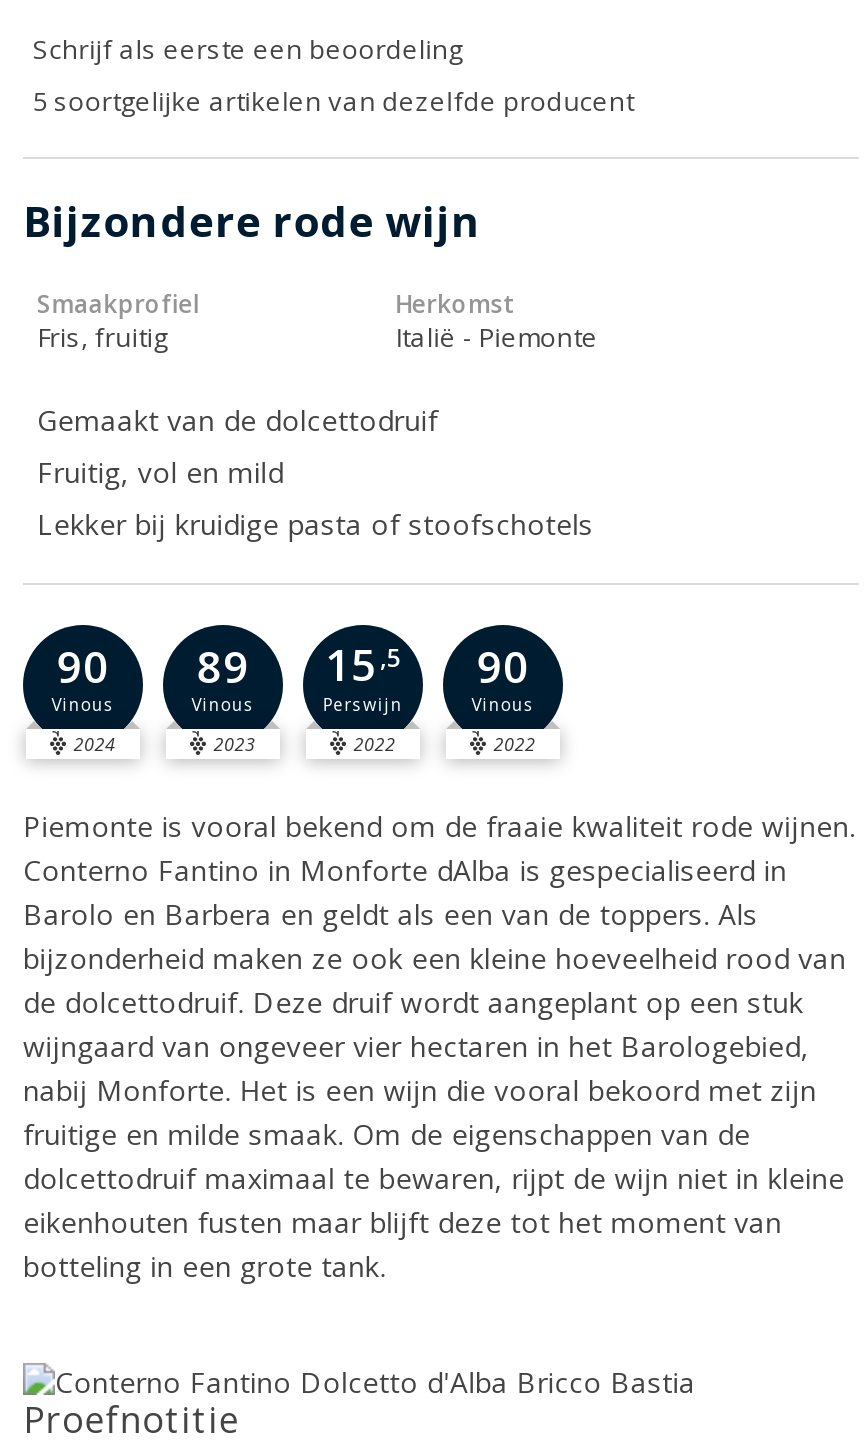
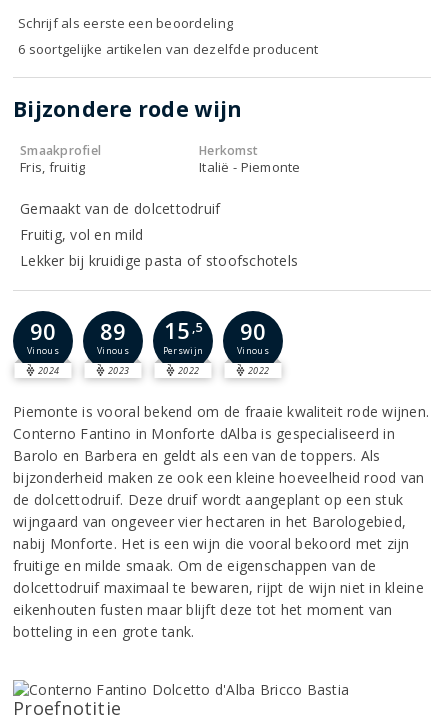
- 5 soortgelijke artikelen van dezelfde producent
+ 6 soortgelijke artikelen van dezelfde producent
